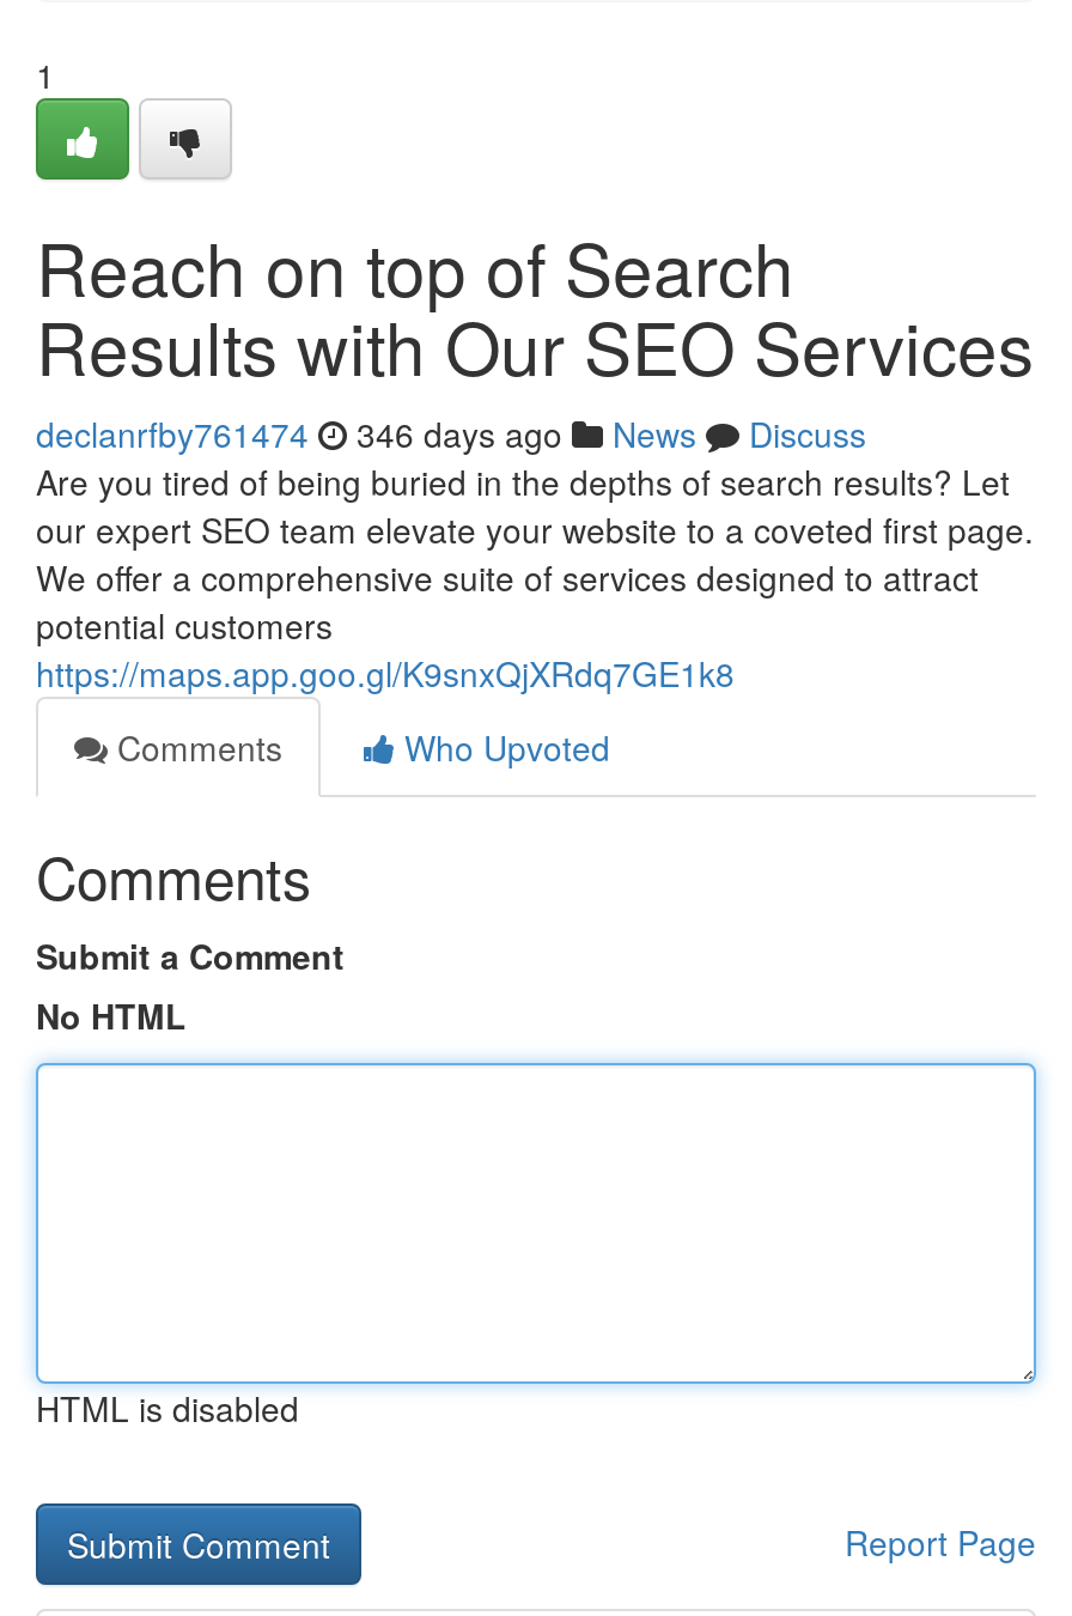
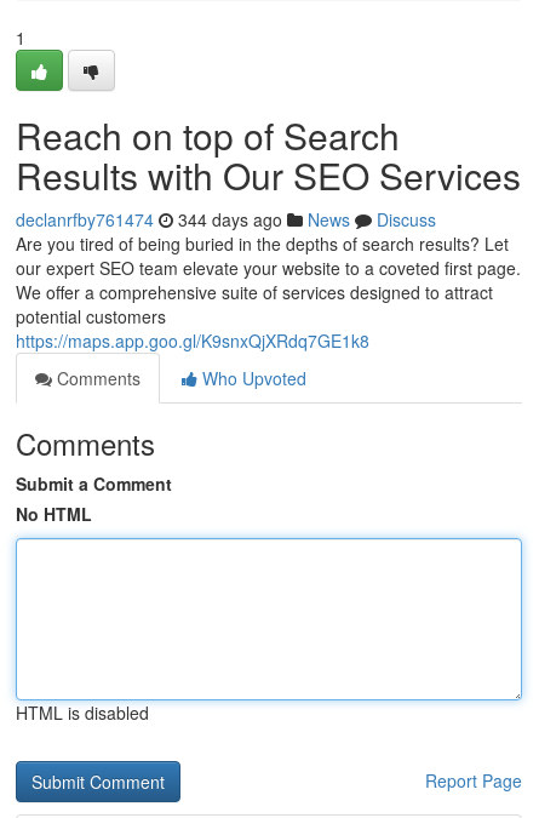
- declanrfby761474 346 days ago News Discuss
+ declanrfby761474 344 days ago News Discuss
